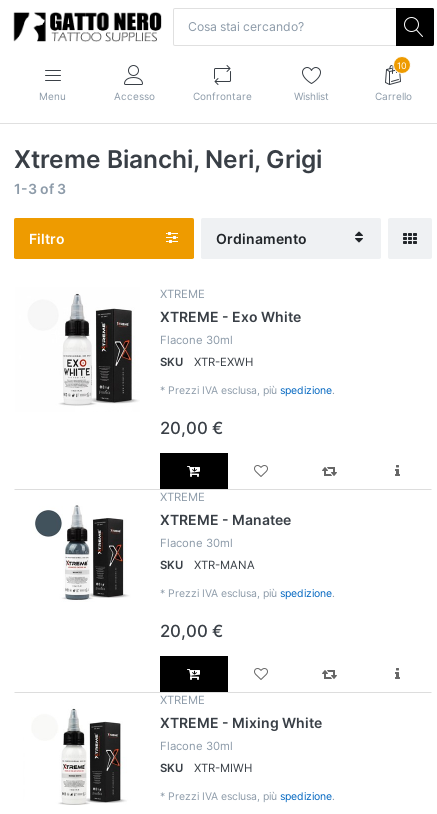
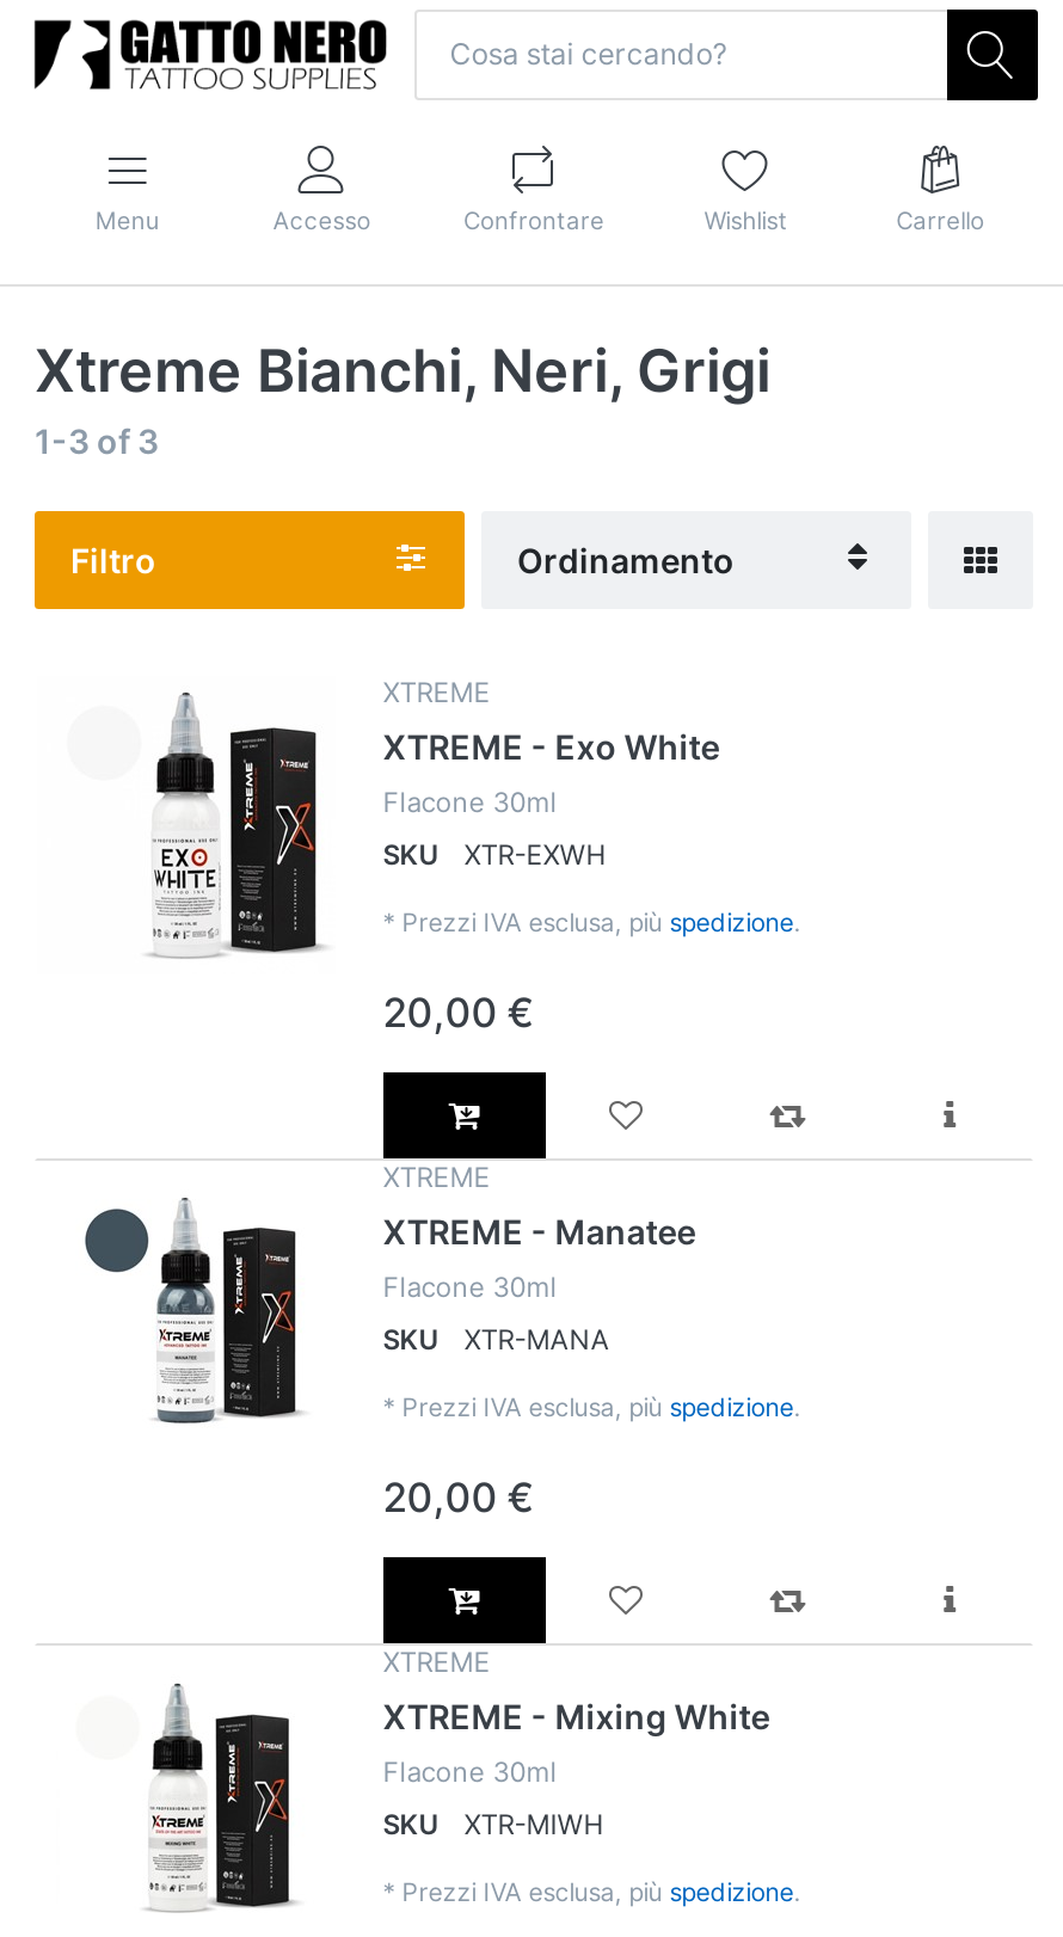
- 10
